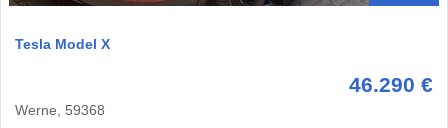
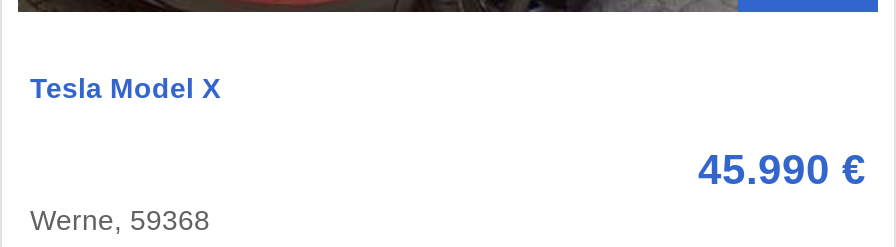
- 46.290 €
+ 45.990 €
